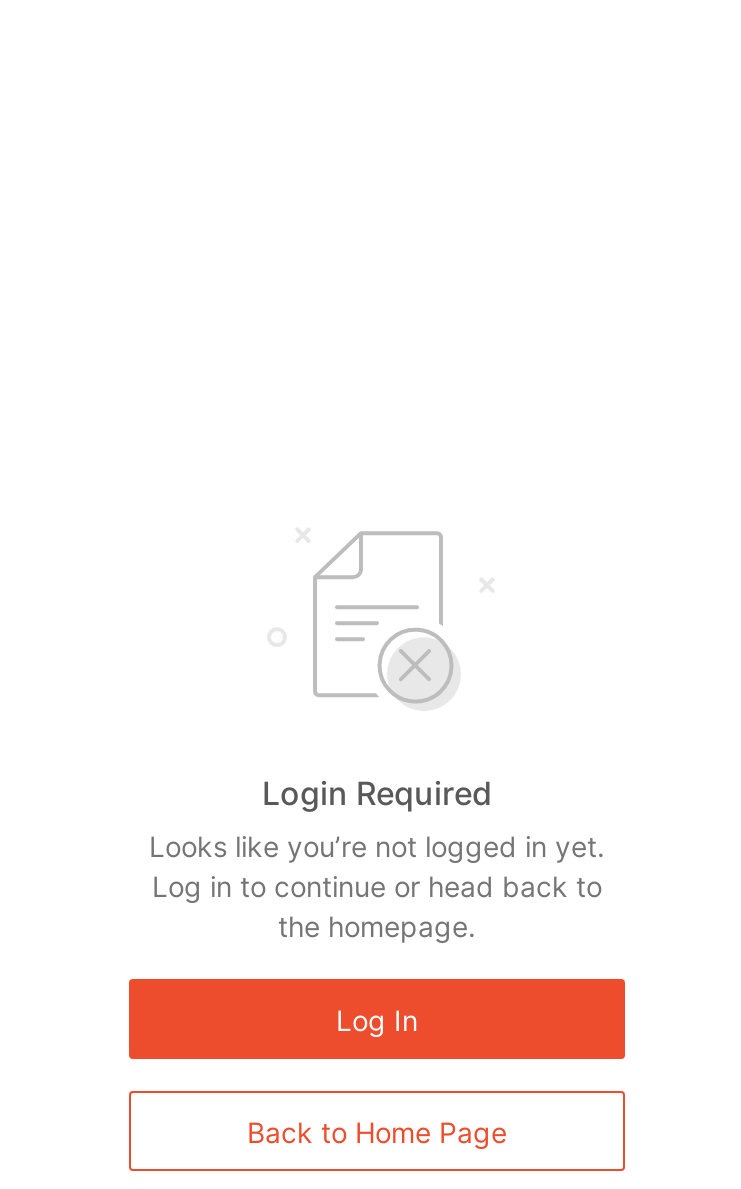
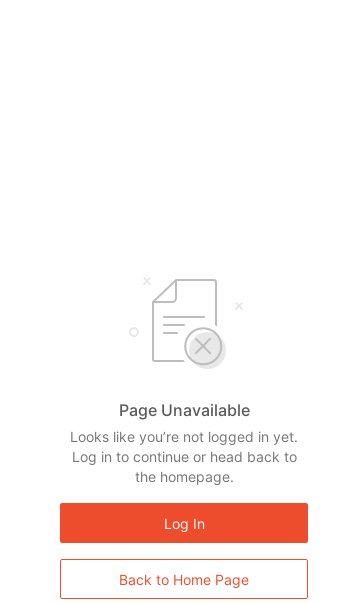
- Login Required
+ Page Unavailable
